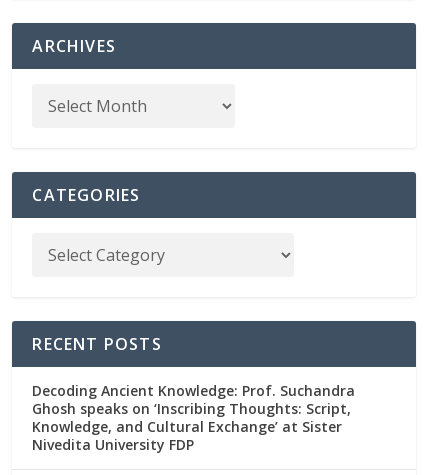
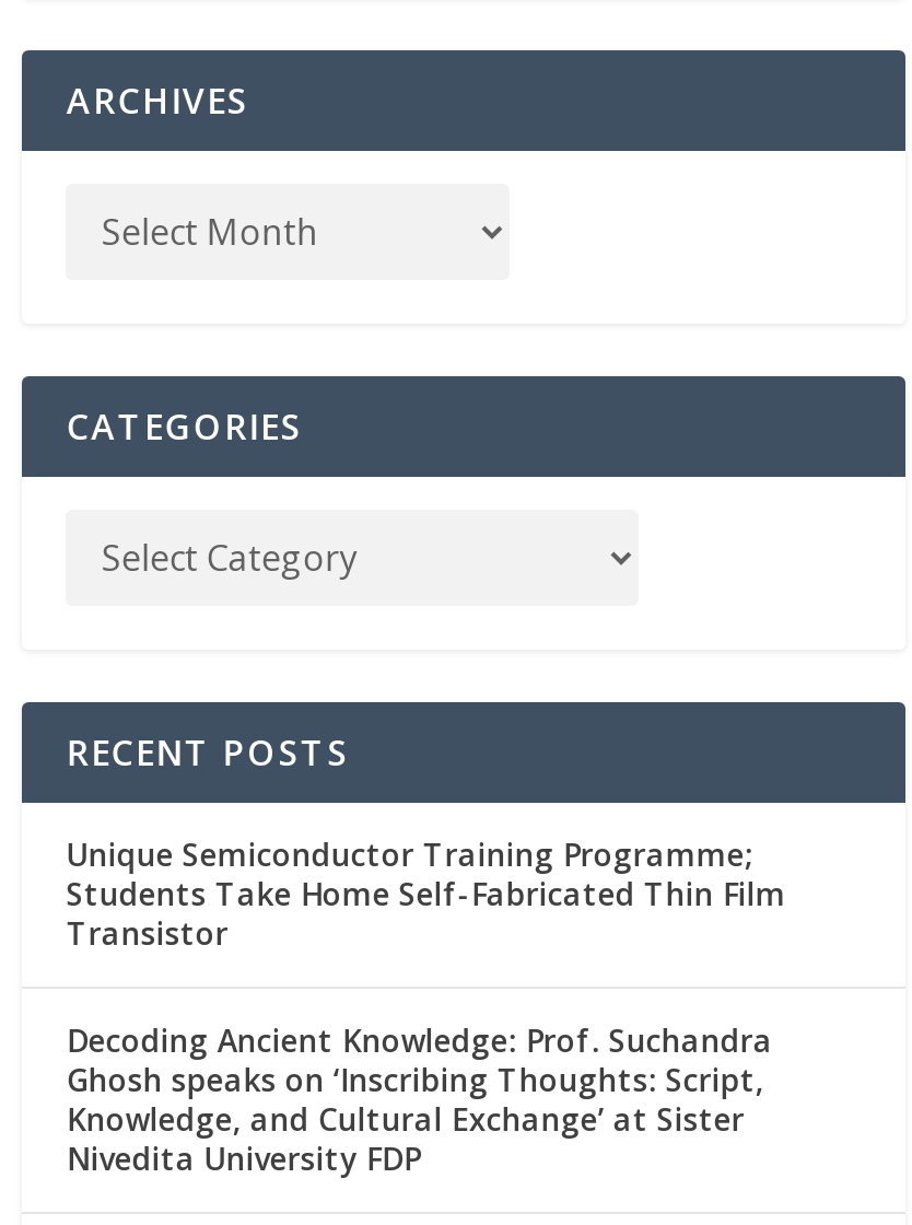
+ Unique Semiconductor Training Programme;
+ Students Take Home Self-Fabricated Thin Film
+ Transistor
